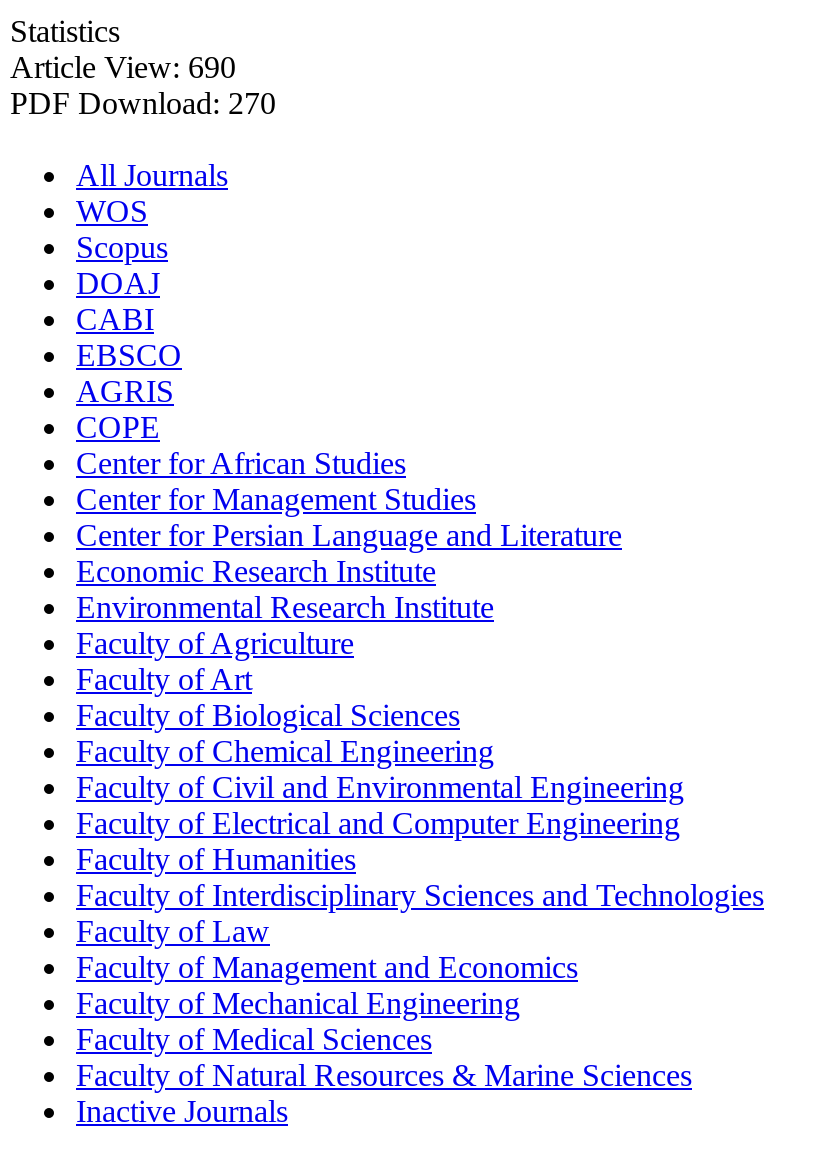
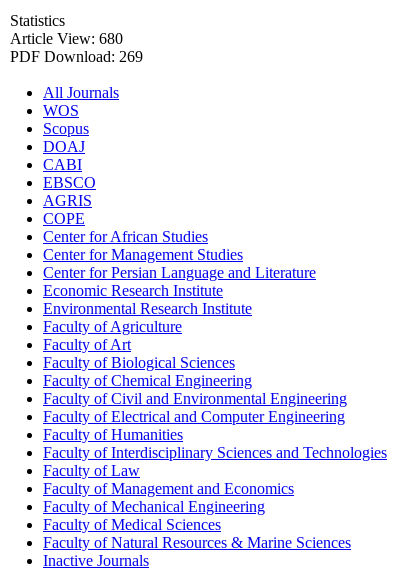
- Article View: 690
+ Article View: 680

- PDF Download: 270
+ PDF Download: 269
